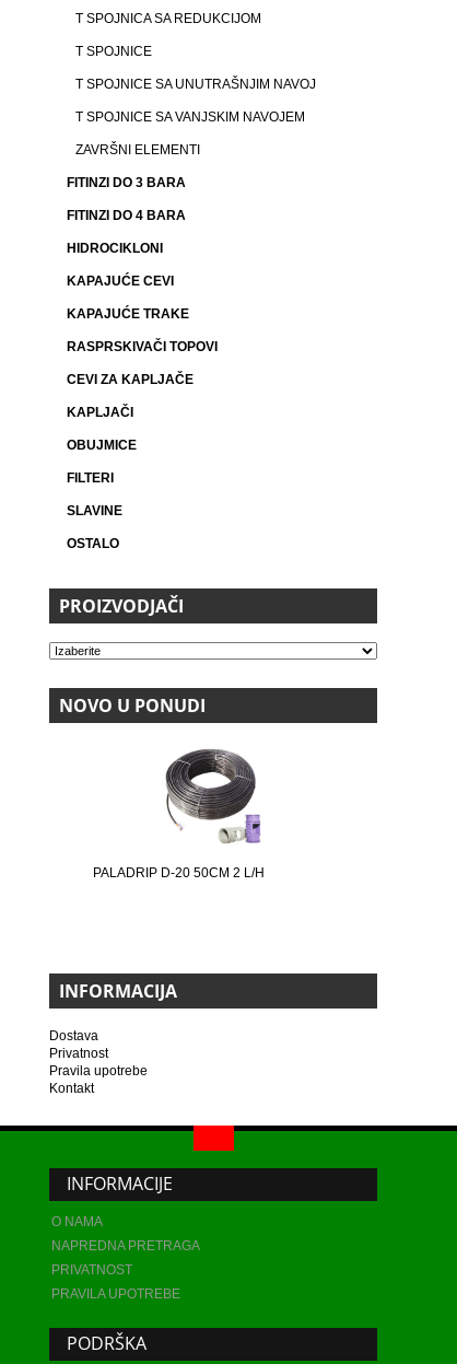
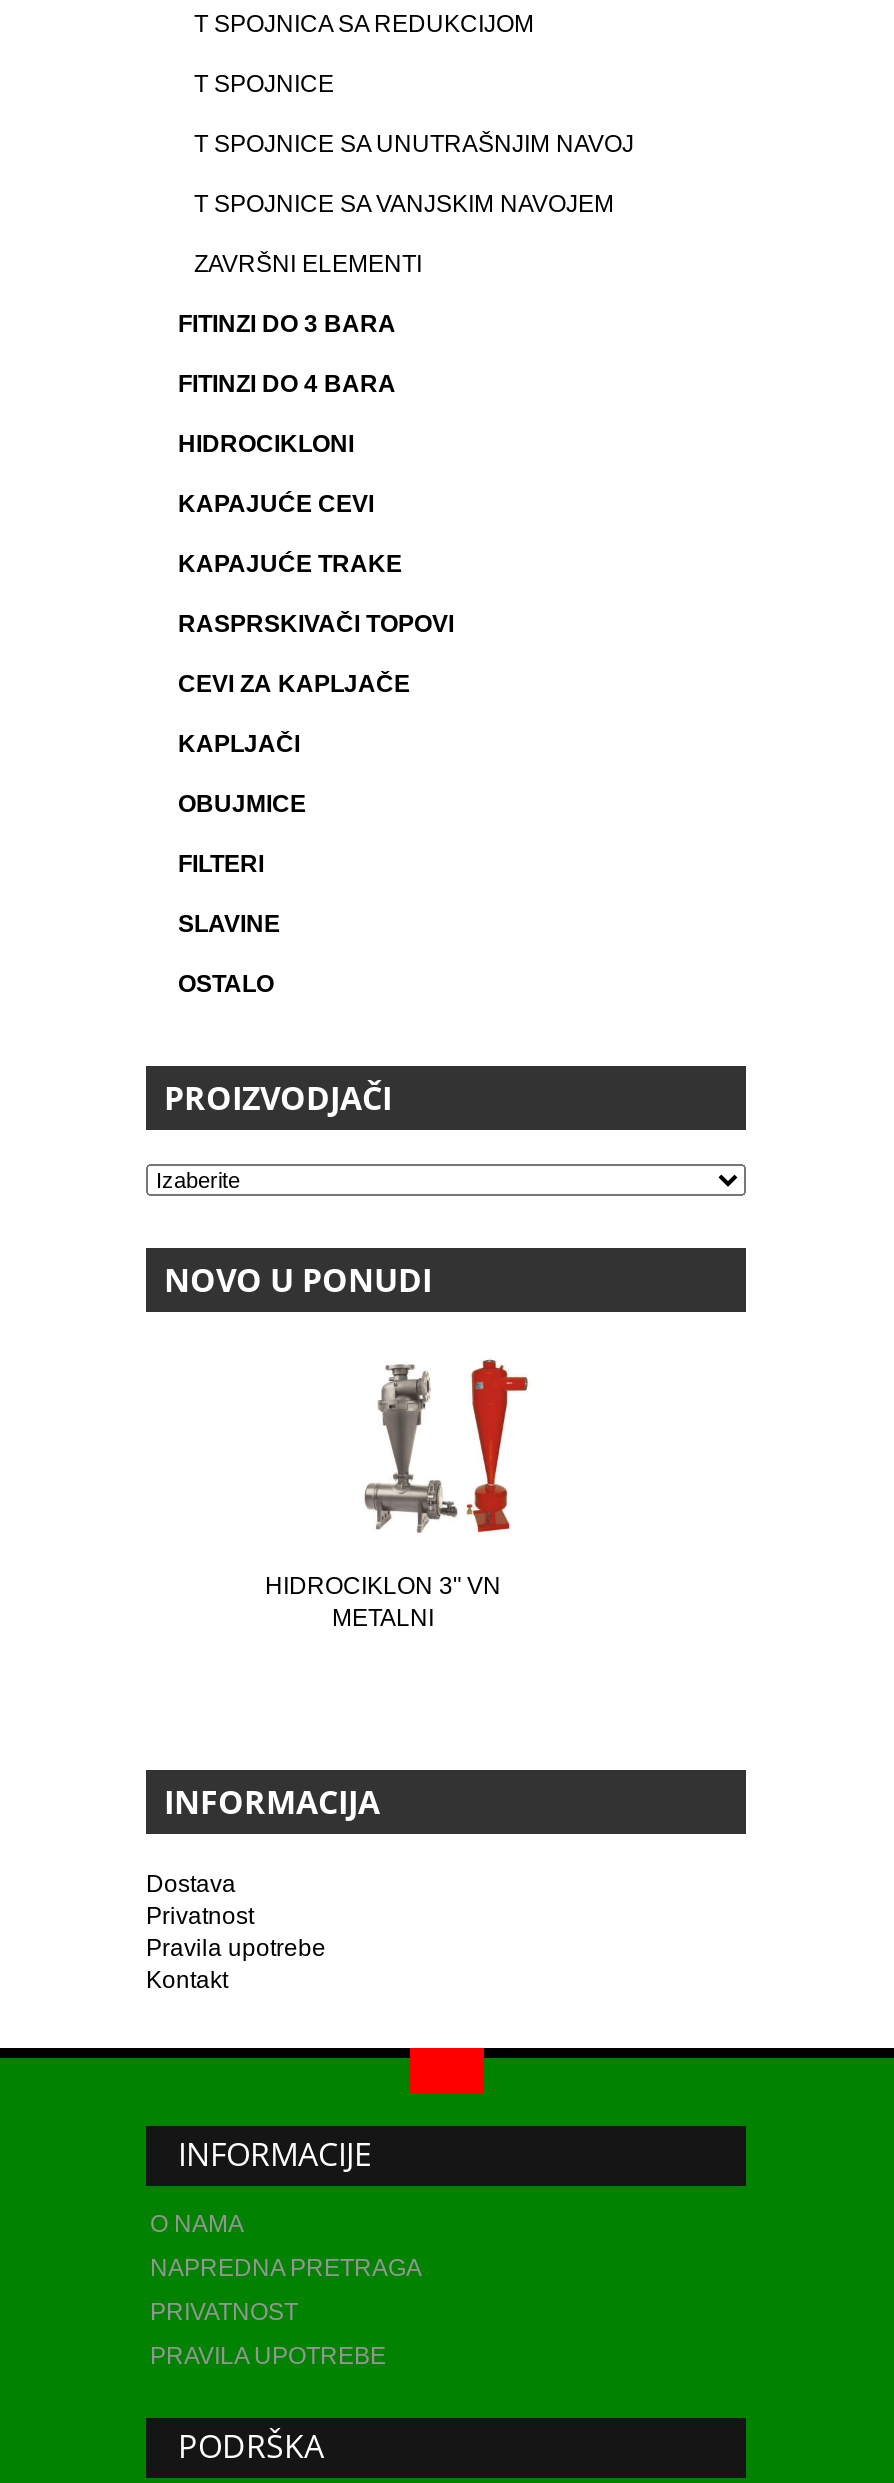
- [image]
- PALADRIP D-20 50CM 2 L/H
+ [image]
+ HIDROCIKLON 3" VN
+ METALNI
